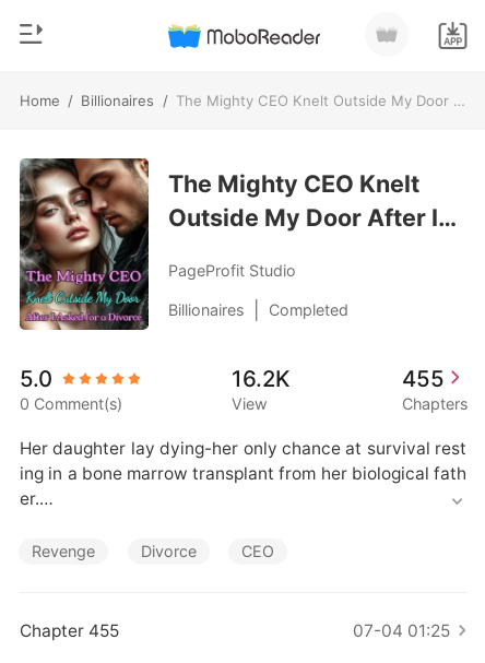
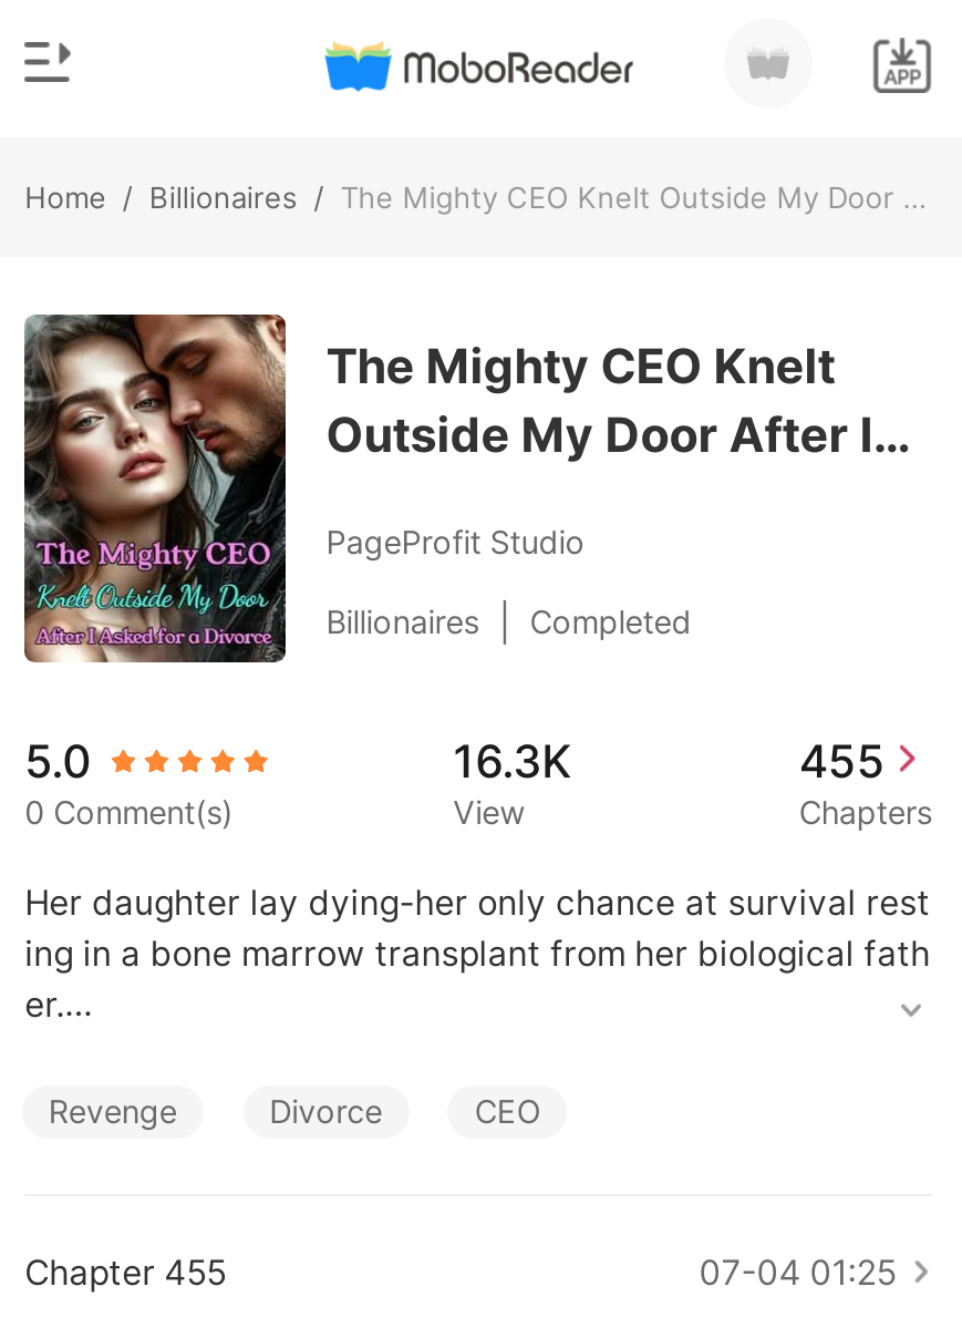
- 16.2K
+ 16.3K
